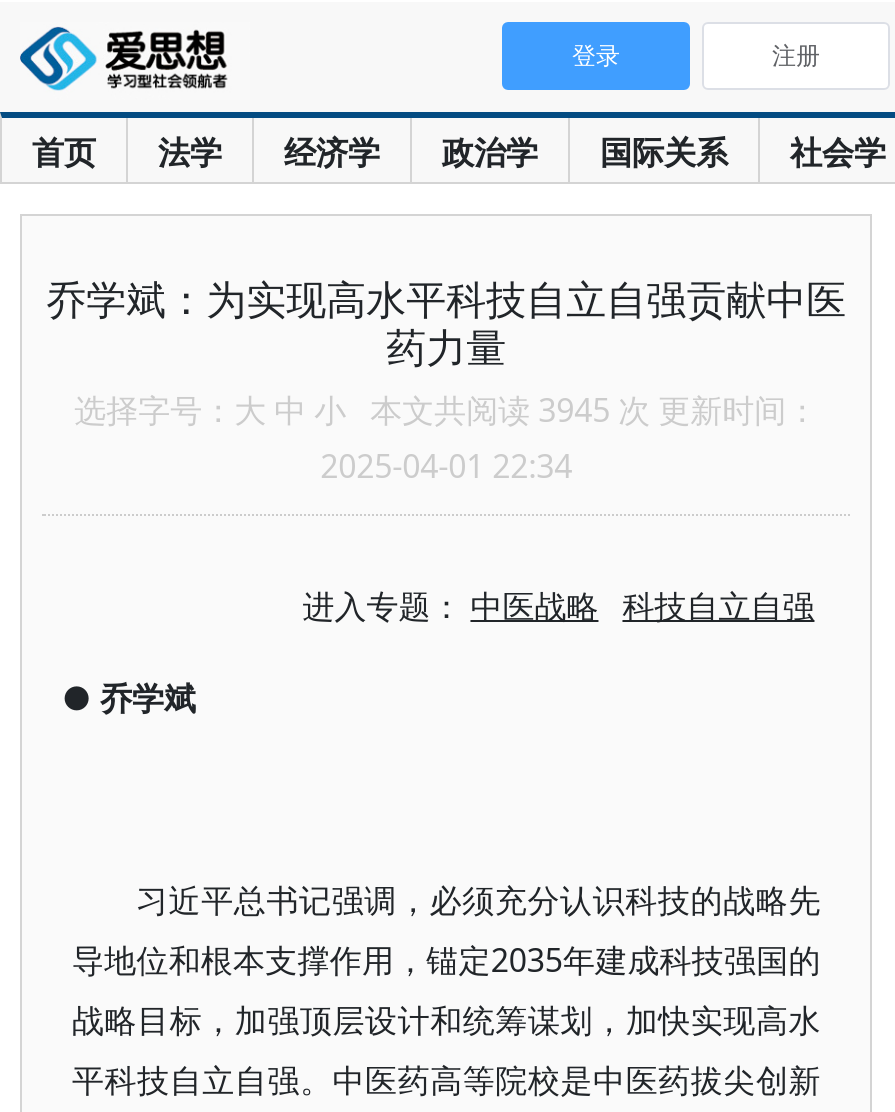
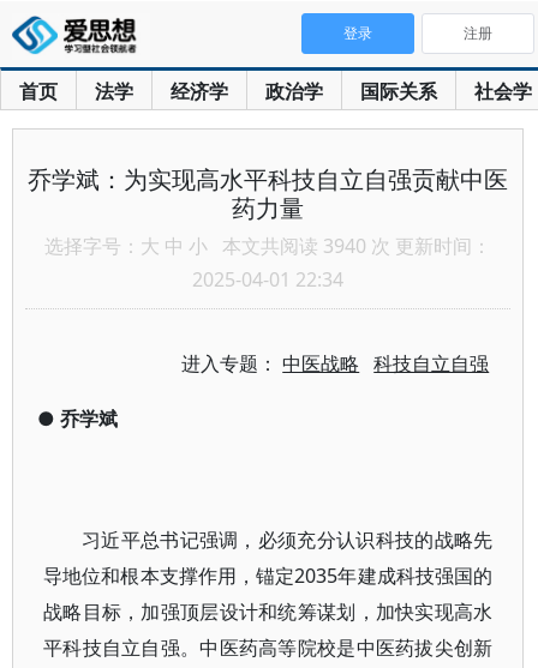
- 选择字号：大 中 小本文共阅读 3945 次 更新时间：
+ 选择字号：大 中 小本文共阅读 3940 次 更新时间：
